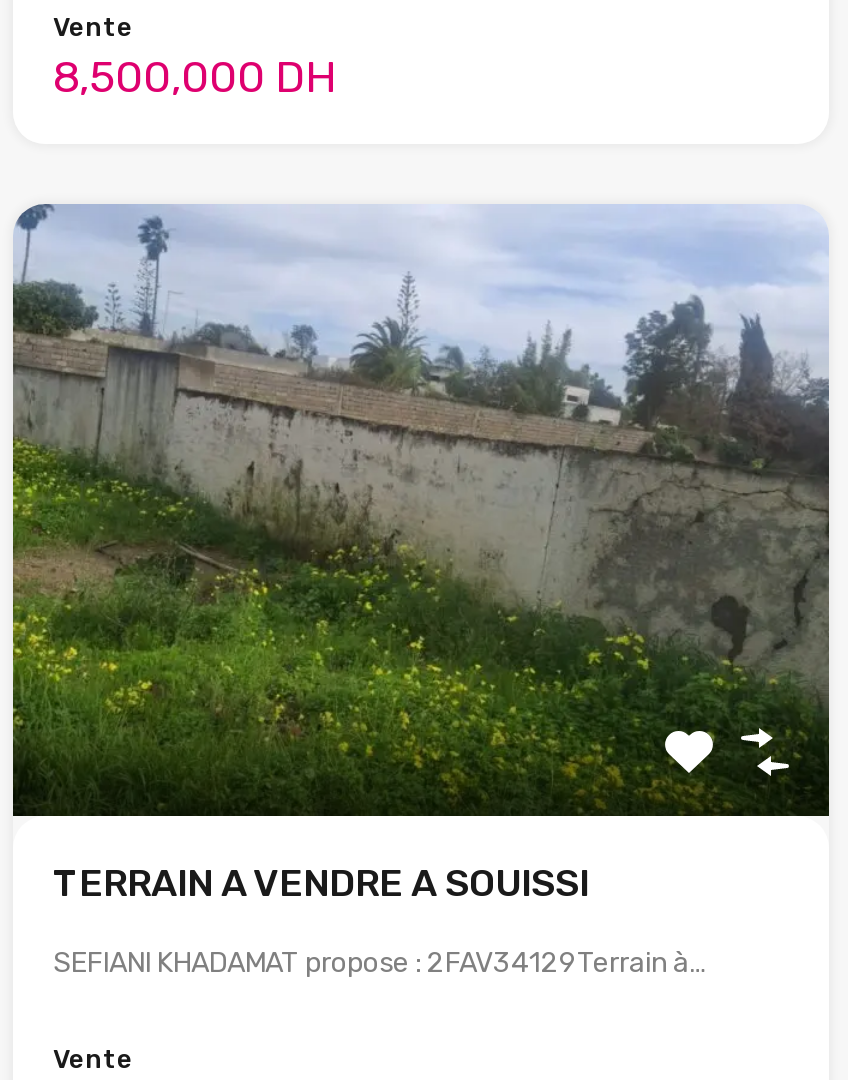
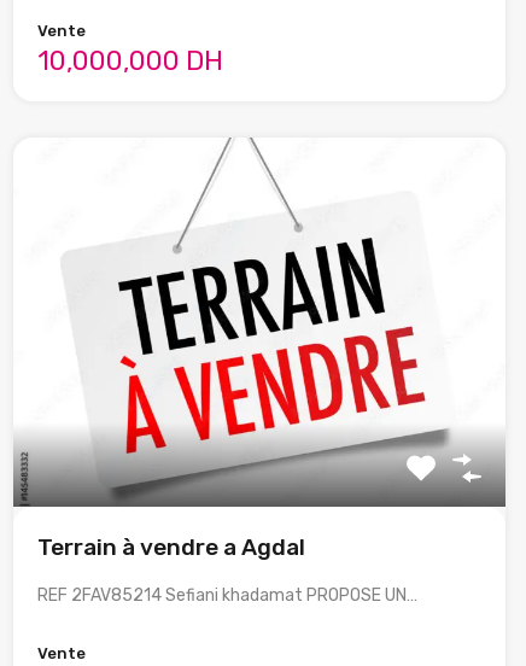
- 8,500,000 DH
+ 10,000,000 DH

- [image]
- TERRAIN A VENDRE A SOUISSI
+ [image]
+ Terrain à vendre a Agdal

- SEFIANI KHADAMAT propose : 2FAV34129Terrain à…
+ REF 2FAV85214 Sefiani khadamat PROPOSE UN…
